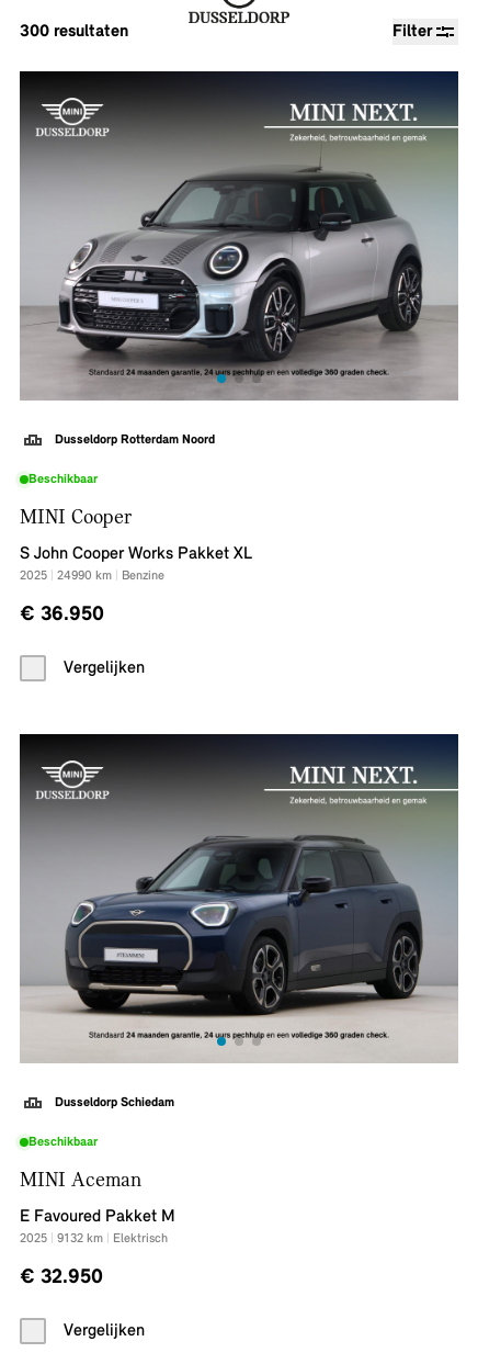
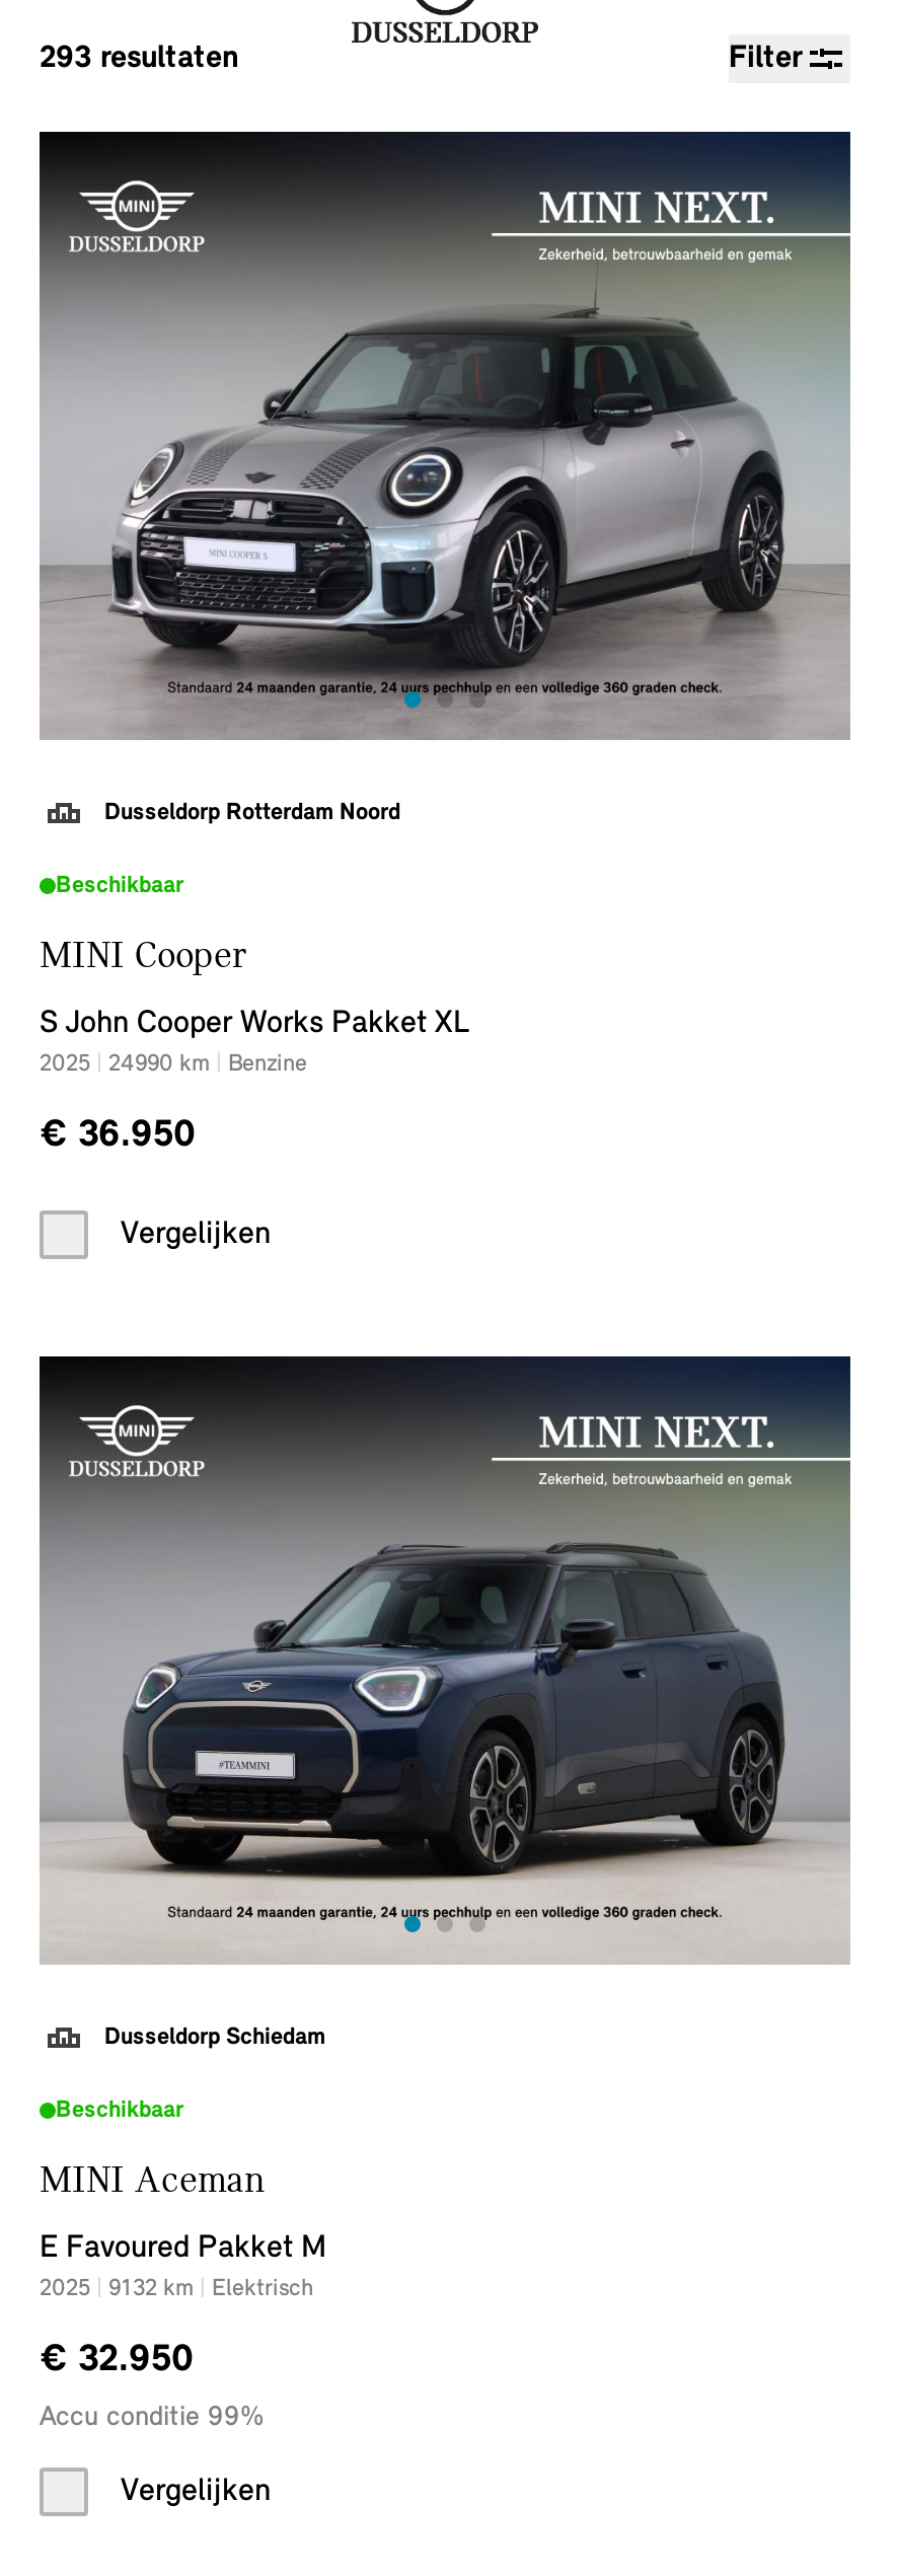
- 300 resultaten
+ 293 resultaten

+ Accu conditie 99%
